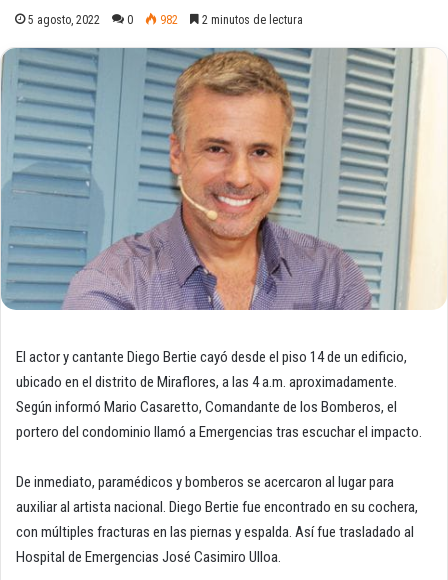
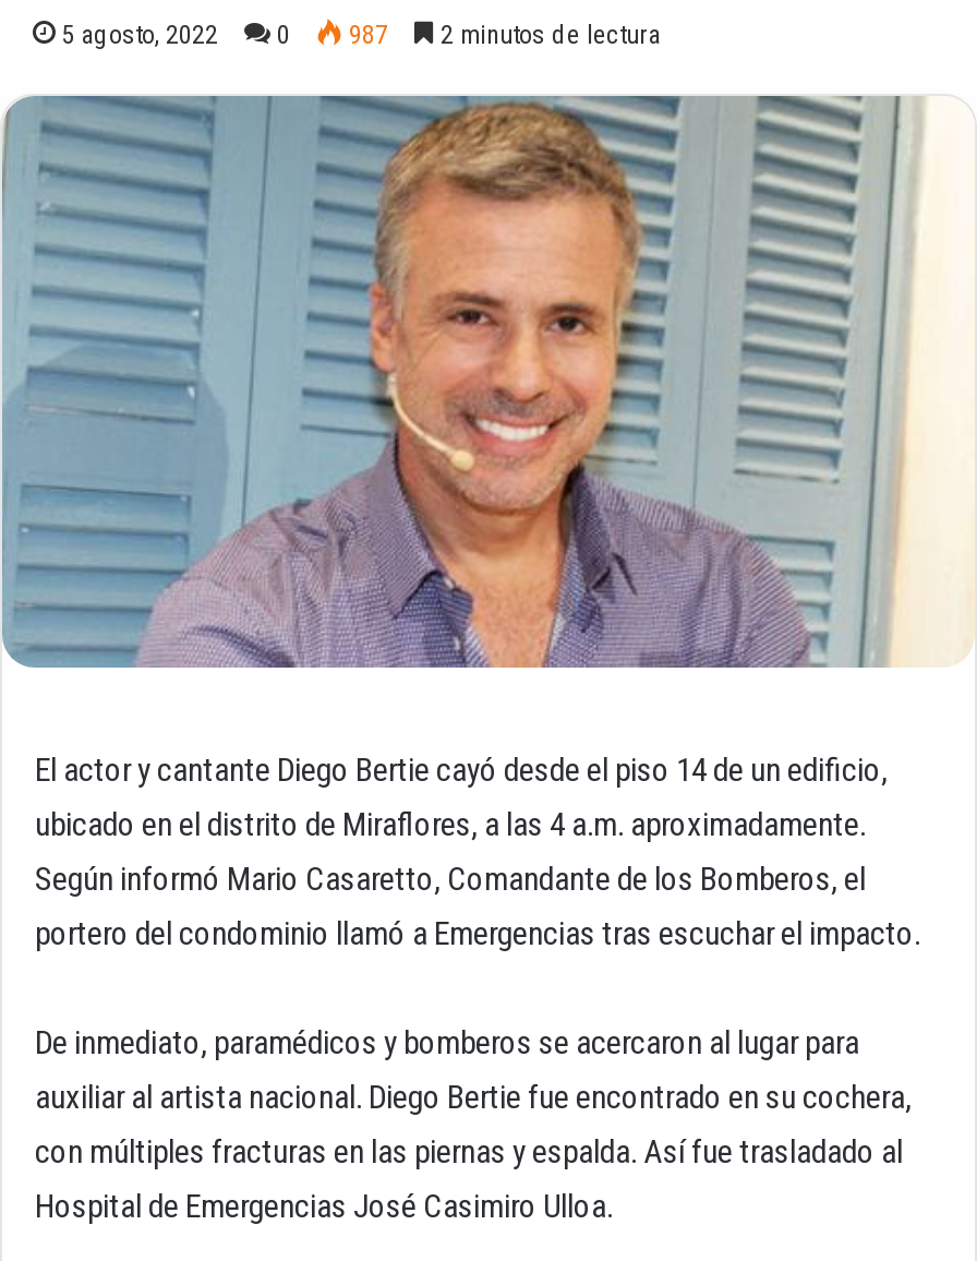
- 5 agosto, 2022 0 982 2 minutos de lectura
+ 5 agosto, 2022 0 987 2 minutos de lectura
